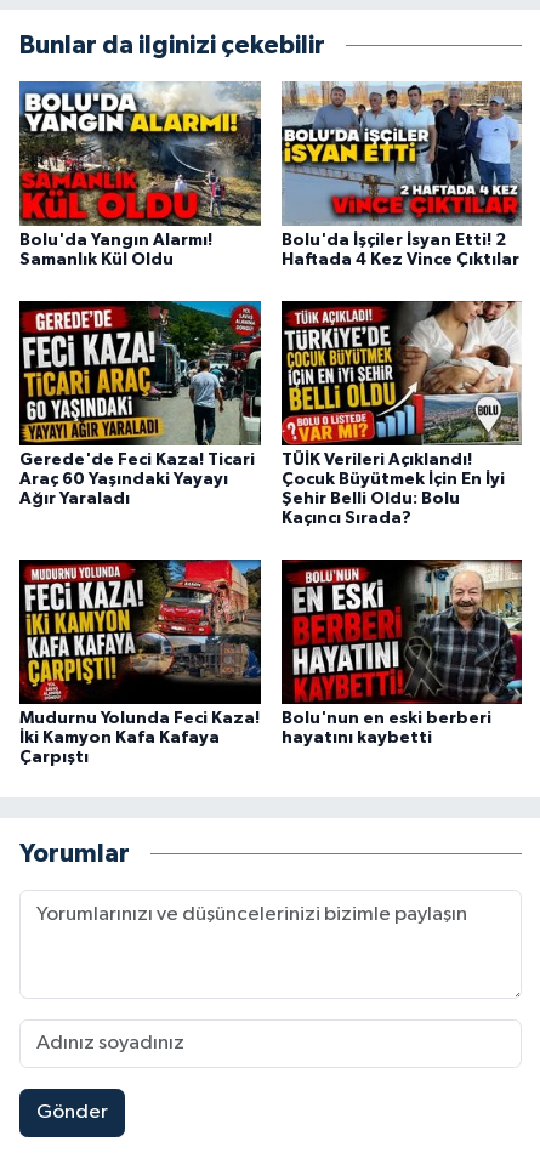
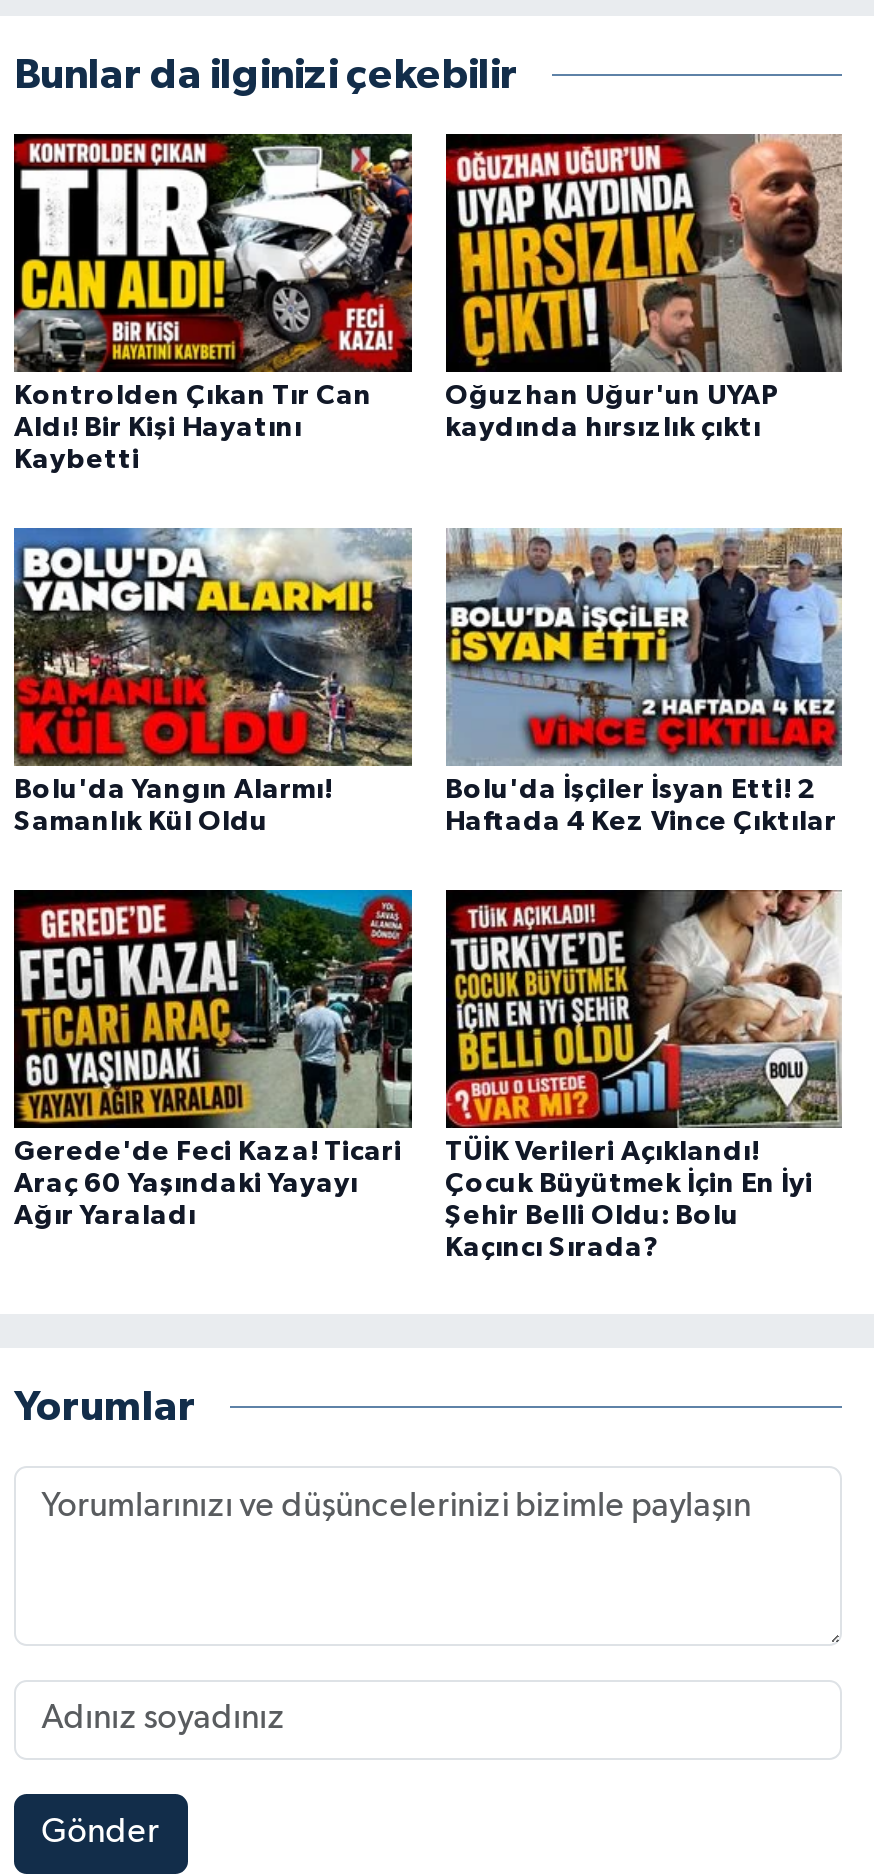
+ [image]
+ Kontrolden Çıkan Tır Can
+ Aldı! Bir Kişi Hayatını
+ Kaybetti

+ [image]
+ Oğuzhan Uğur'un UYAP
+ kaydında hırsızlık çıktı

moved down: [image] | Bolu'da Yangın Alarmı! | Samanlık Kül Oldu | ... | Şehir Belli Oldu: Bolu | Kaçıncı Sırada?

- [image]
- Mudurnu Yolunda Feci Kaza!
- İki Kamyon Kafa Kafaya
- Çarpıştı

- [image]
- Bolu'nun en eski berberi
- hayatını kaybetti
